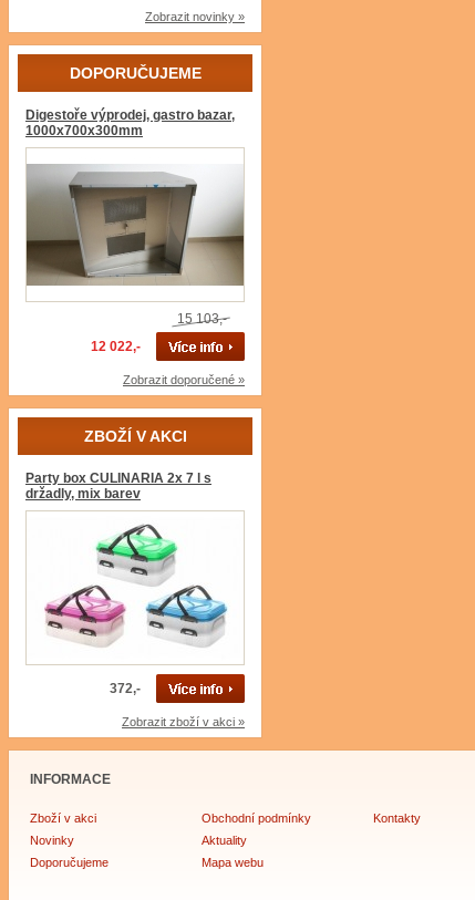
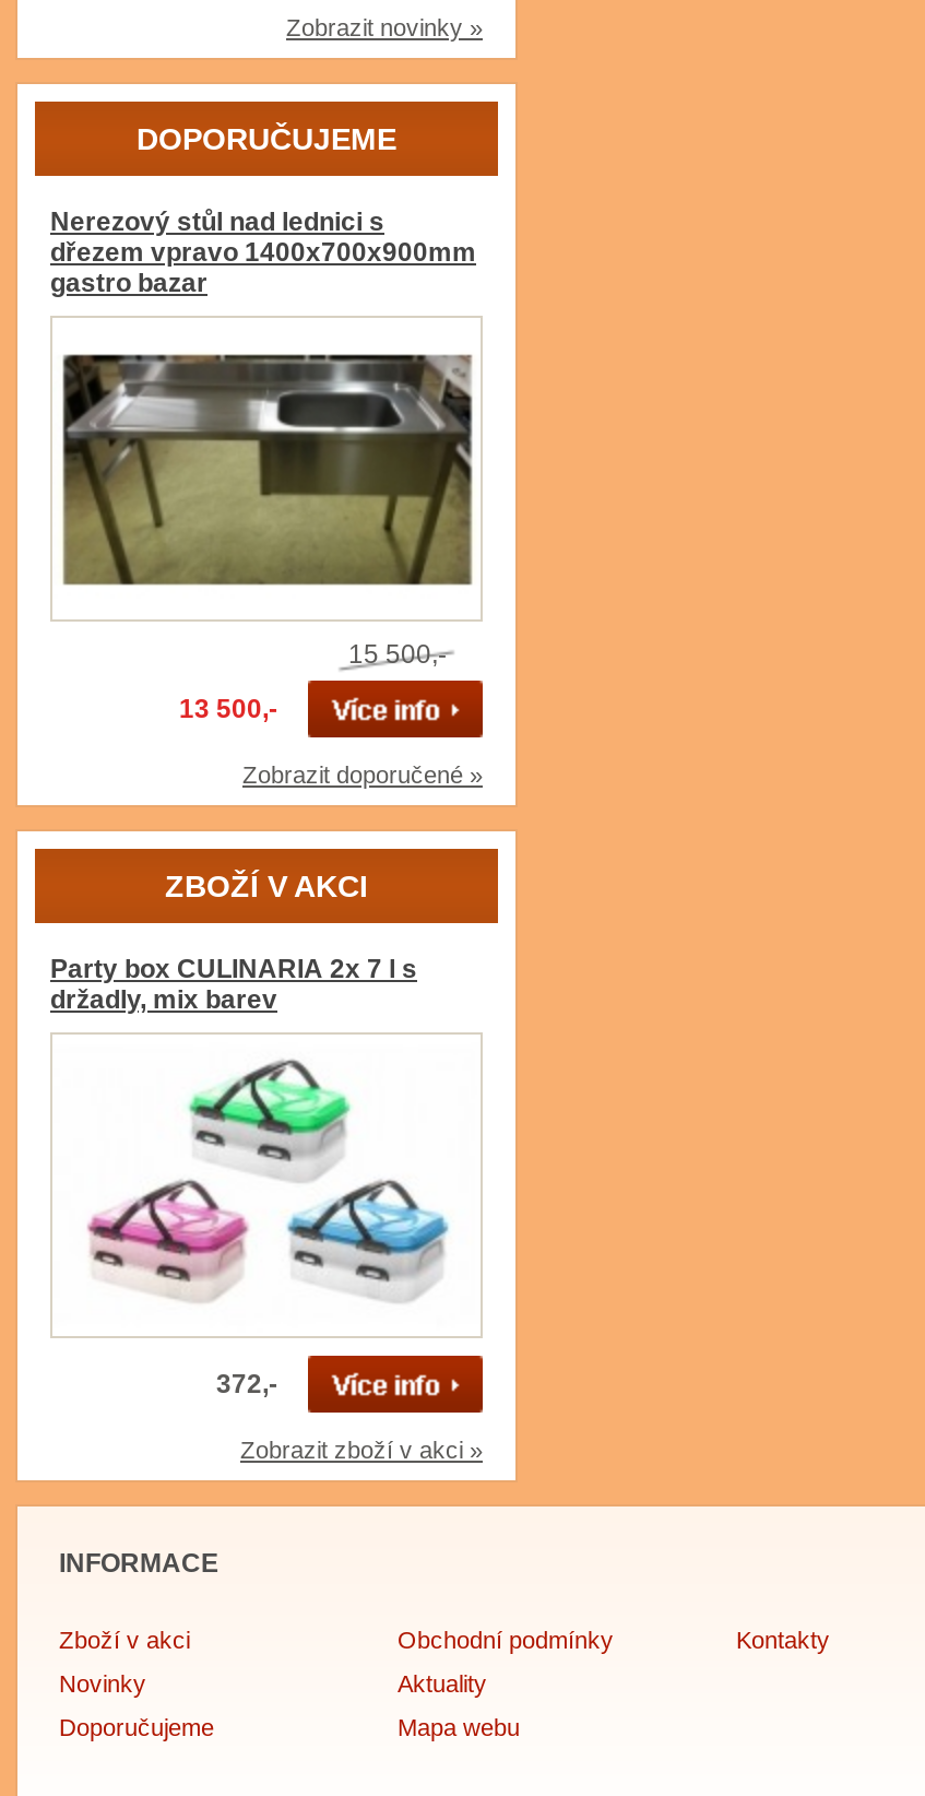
- Digestoře výprodej, gastro bazar,
- 1000x700x300mm
+ Nerezový stůl nad lednici s
+ dřezem vpravo 1400x700x900mm
+ gastro bazar

- [image]
- 15 103,-
+ [image]
+ 15 500,-

- 12 022,-
+ 13 500,-
